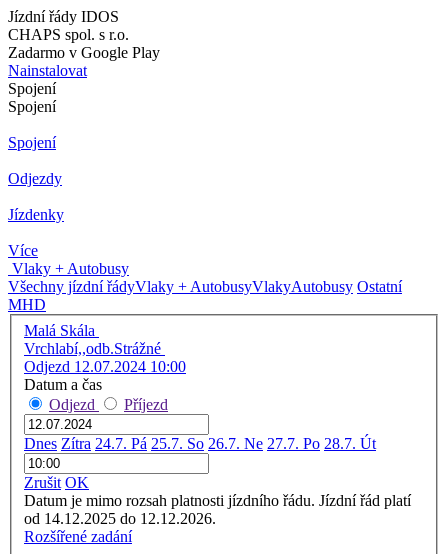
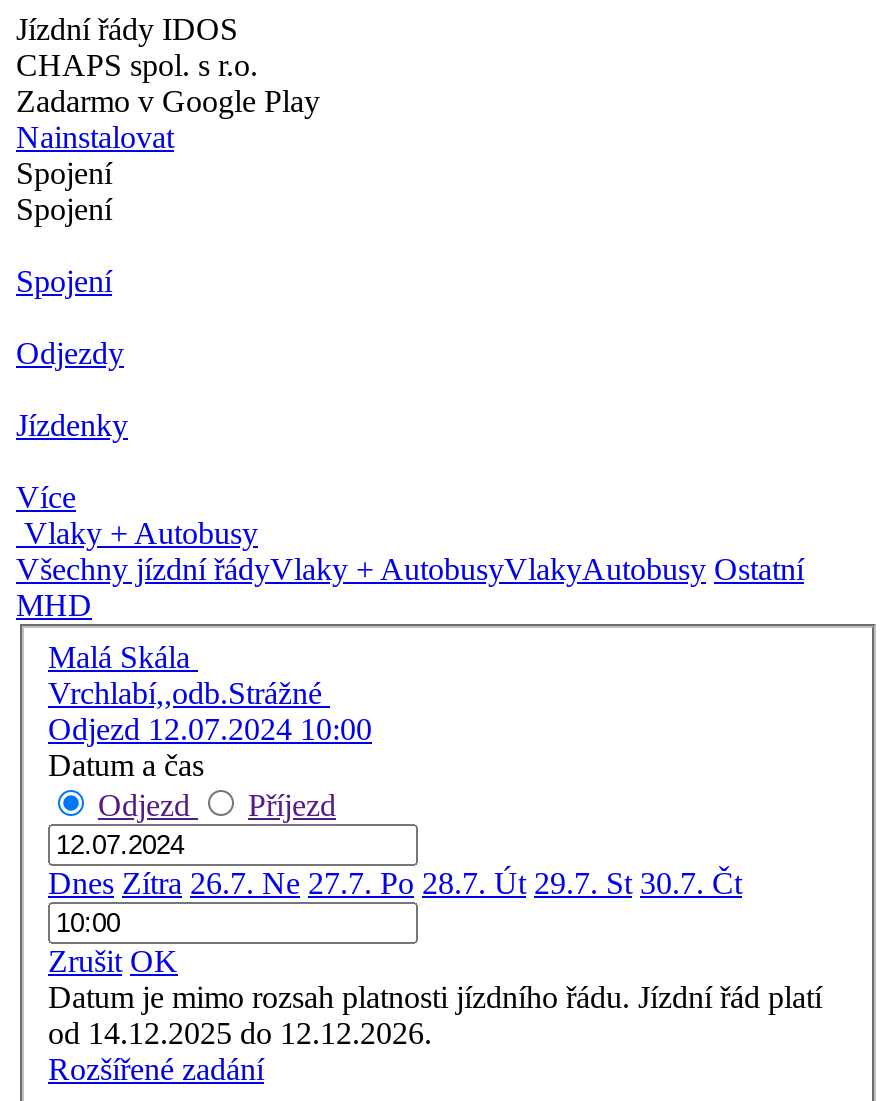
- Dnes Zítra 24.7. Pá 25.7. So 26.7. Ne 27.7. Po 28.7. Út
+ Dnes Zítra 26.7. Ne 27.7. Po 28.7. Út 29.7. St 30.7. Čt
